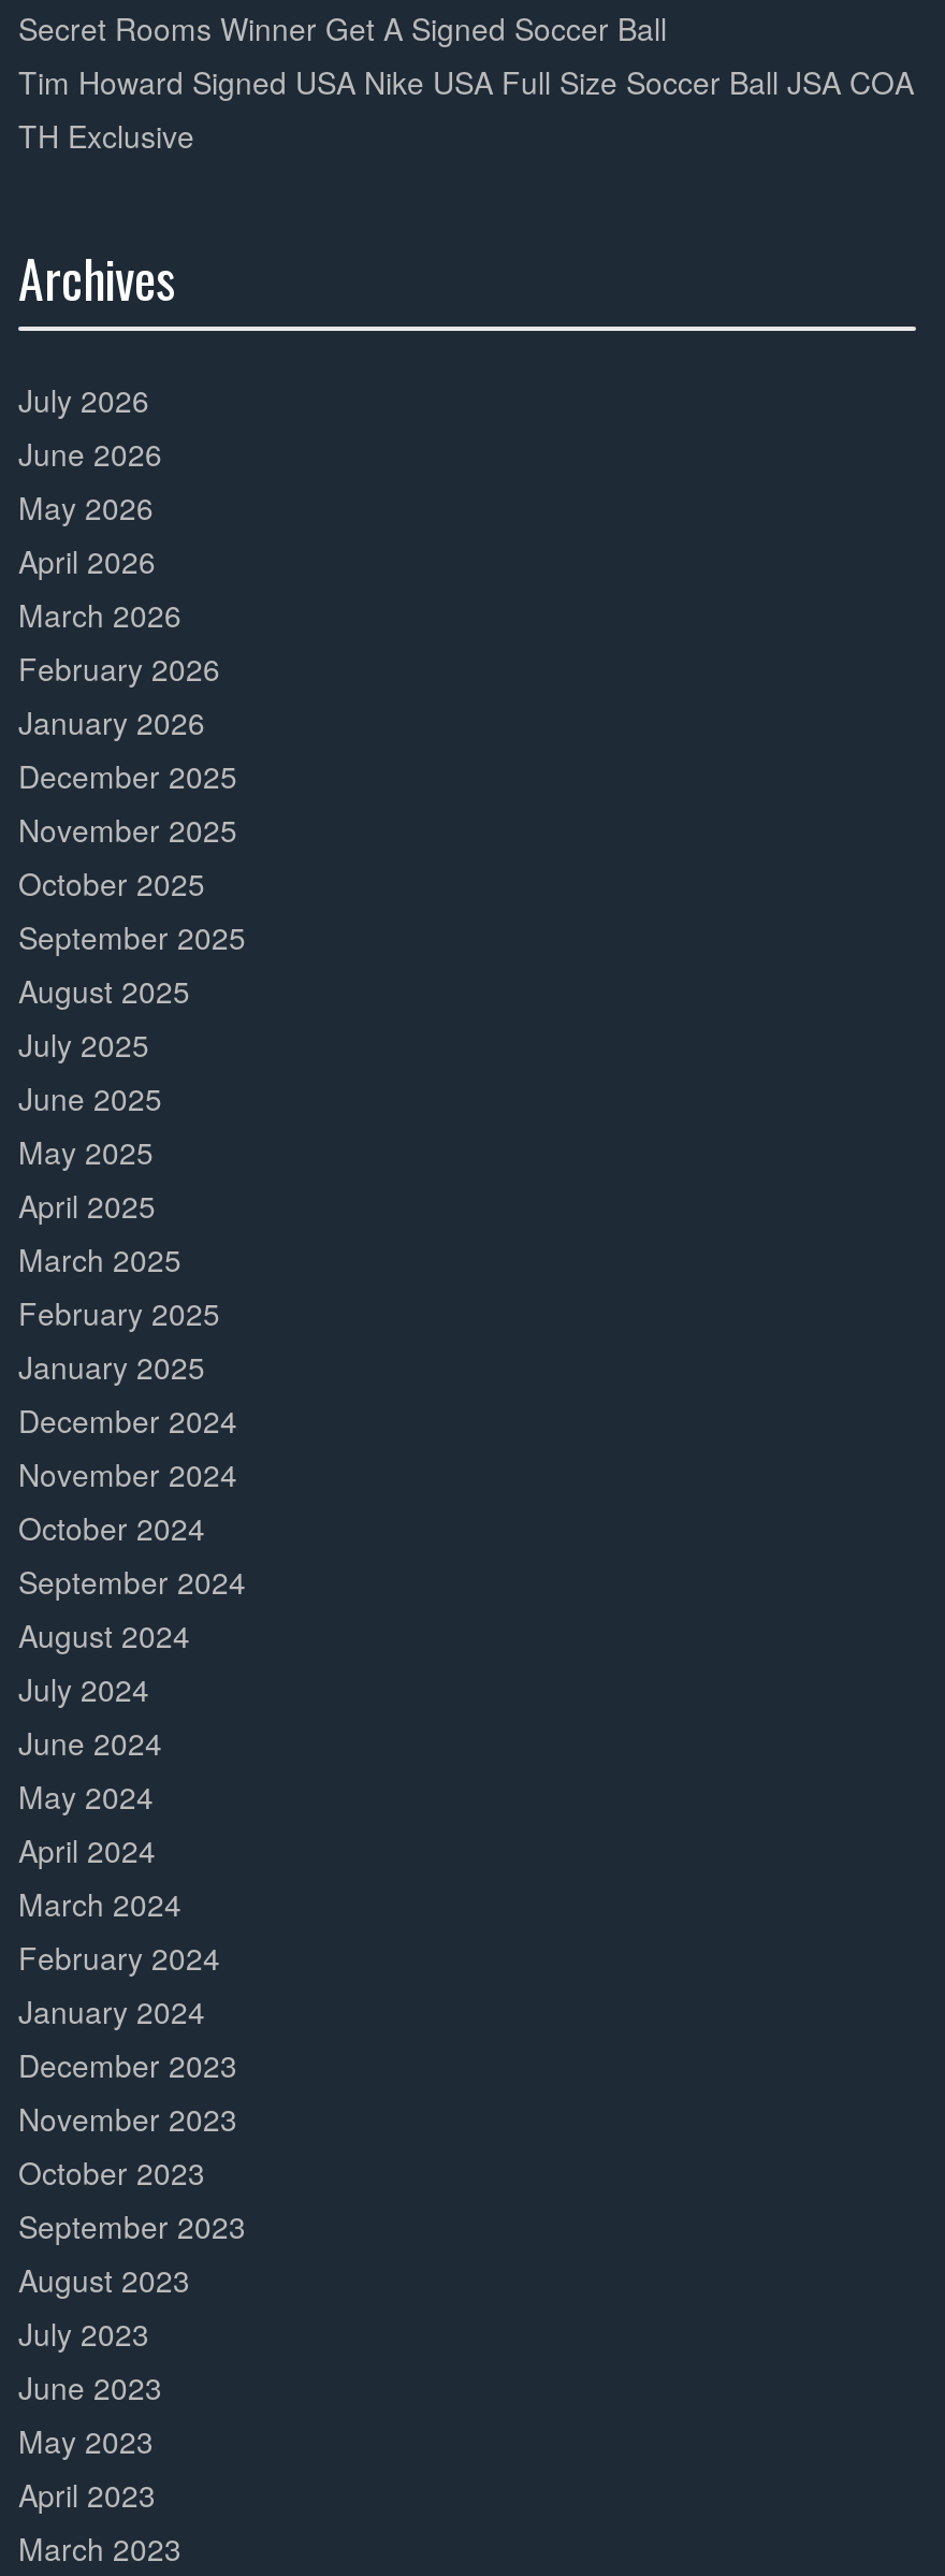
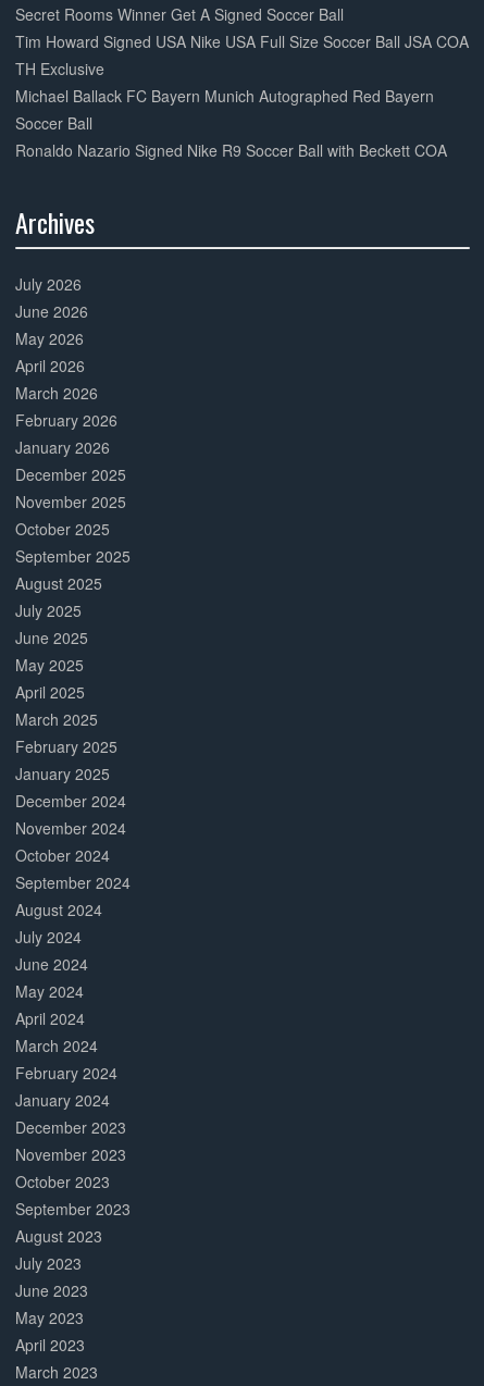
+ Michael Ballack FC Bayern Munich Autographed Red Bayern
+ Soccer Ball
+ Ronaldo Nazario Signed Nike R9 Soccer Ball with Beckett COA
